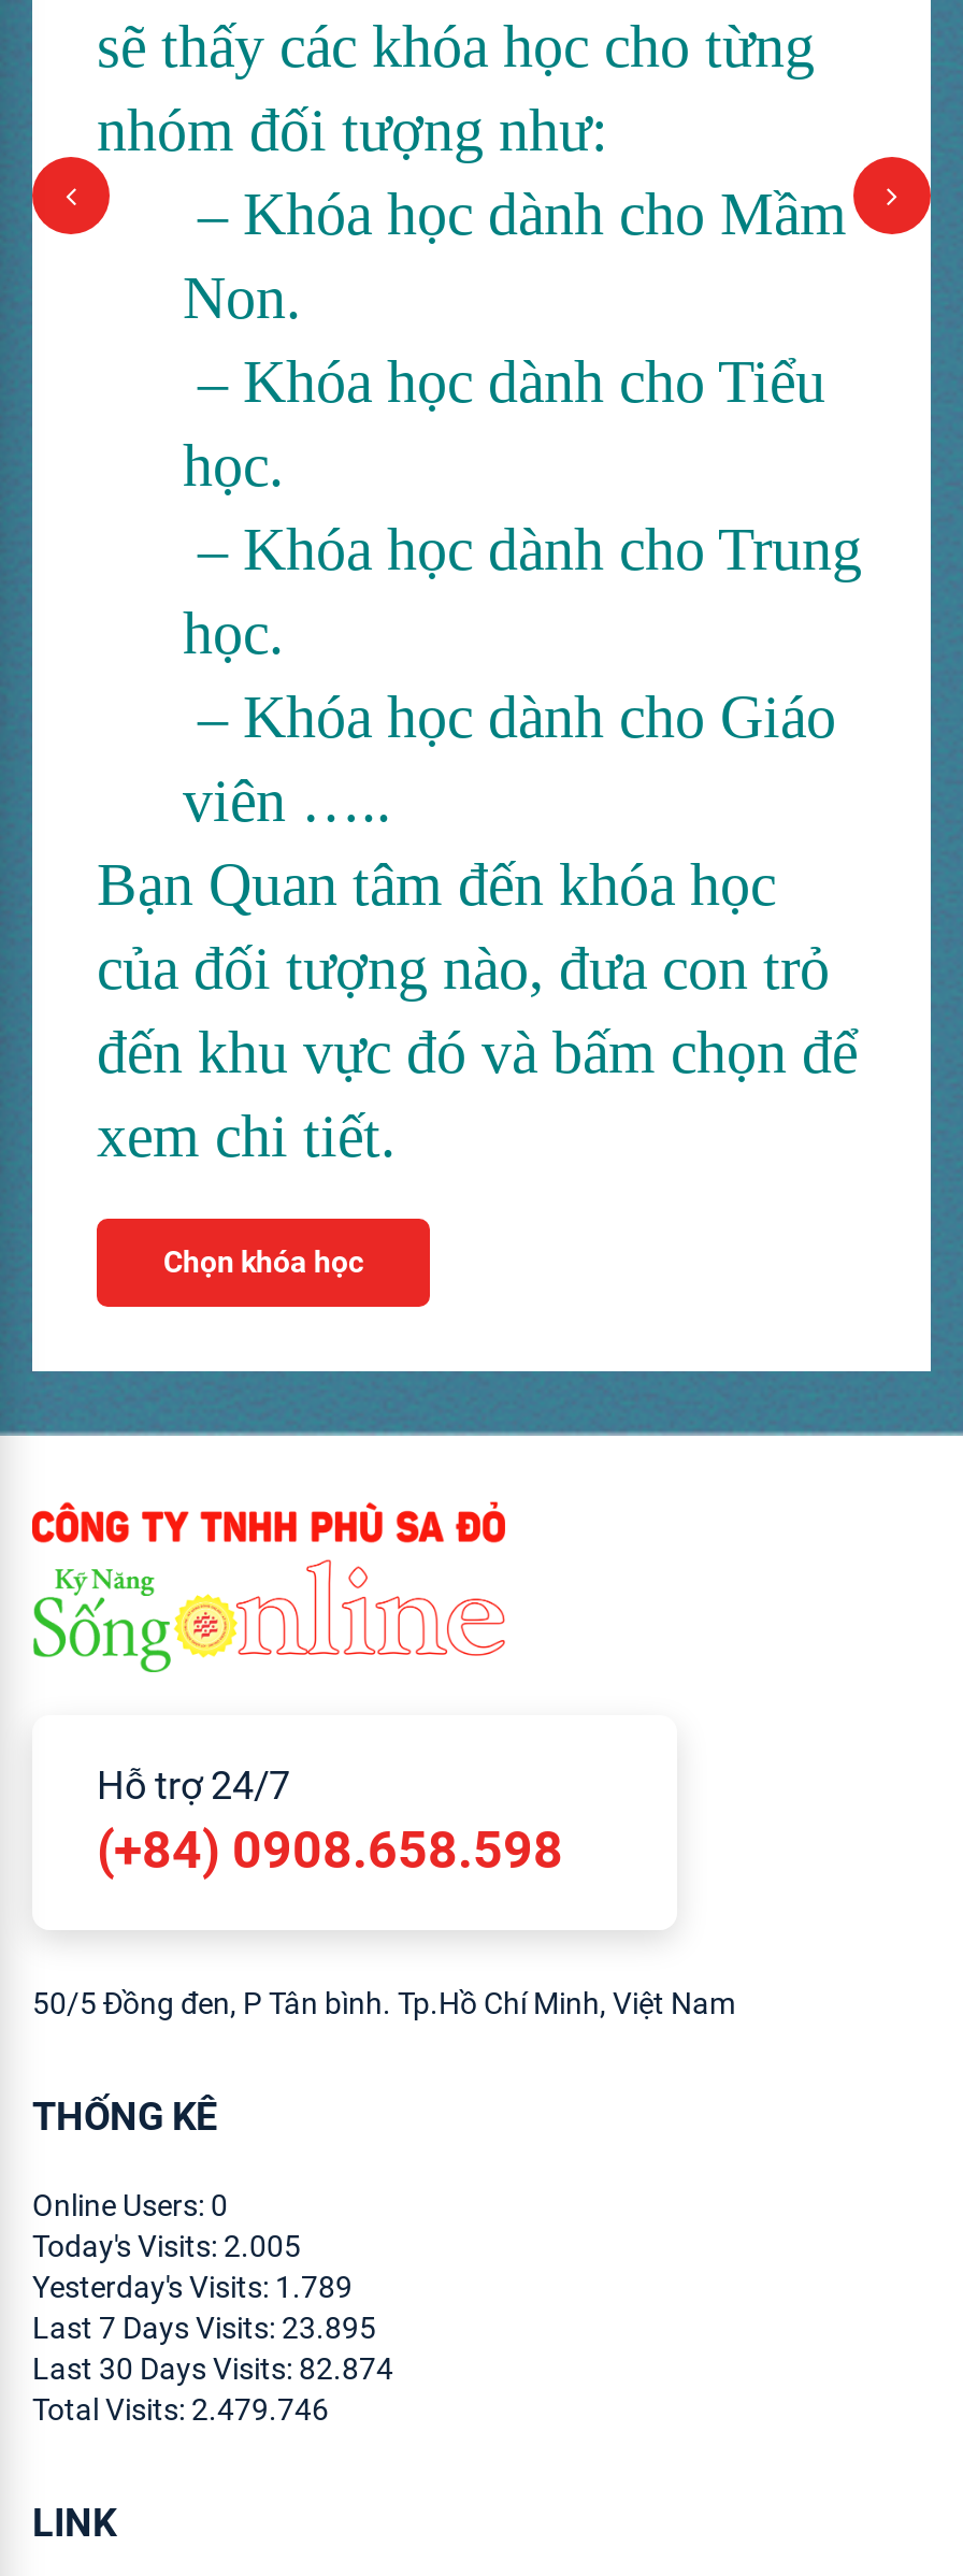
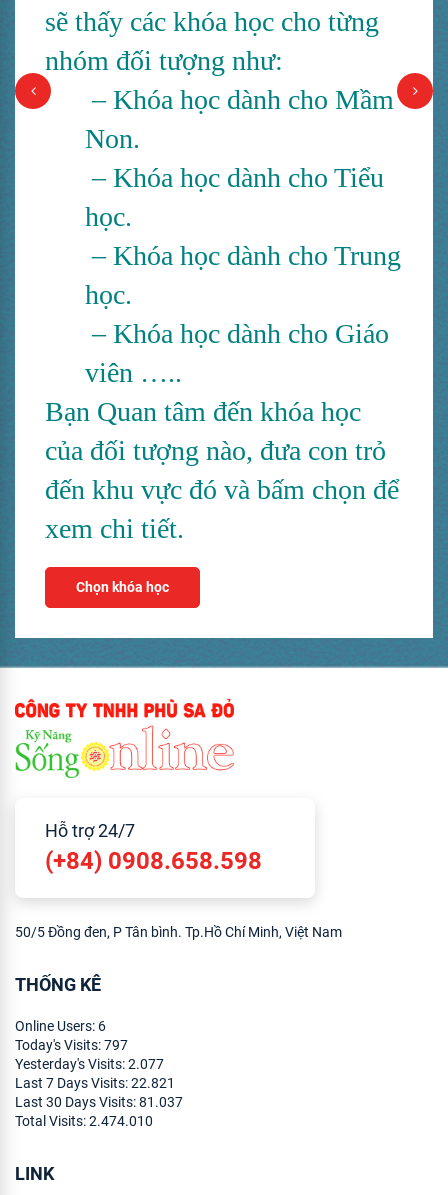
- Online Users: 0
+ Online Users: 6

- Today's Visits: 2.005
+ Today's Visits: 797

- Yesterday's Visits: 1.789
+ Yesterday's Visits: 2.077

- Last 7 Days Visits: 23.895
+ Last 7 Days Visits: 22.821

- Last 30 Days Visits: 82.874
+ Last 30 Days Visits: 81.037

- Total Visits: 2.479.746
+ Total Visits: 2.474.010
